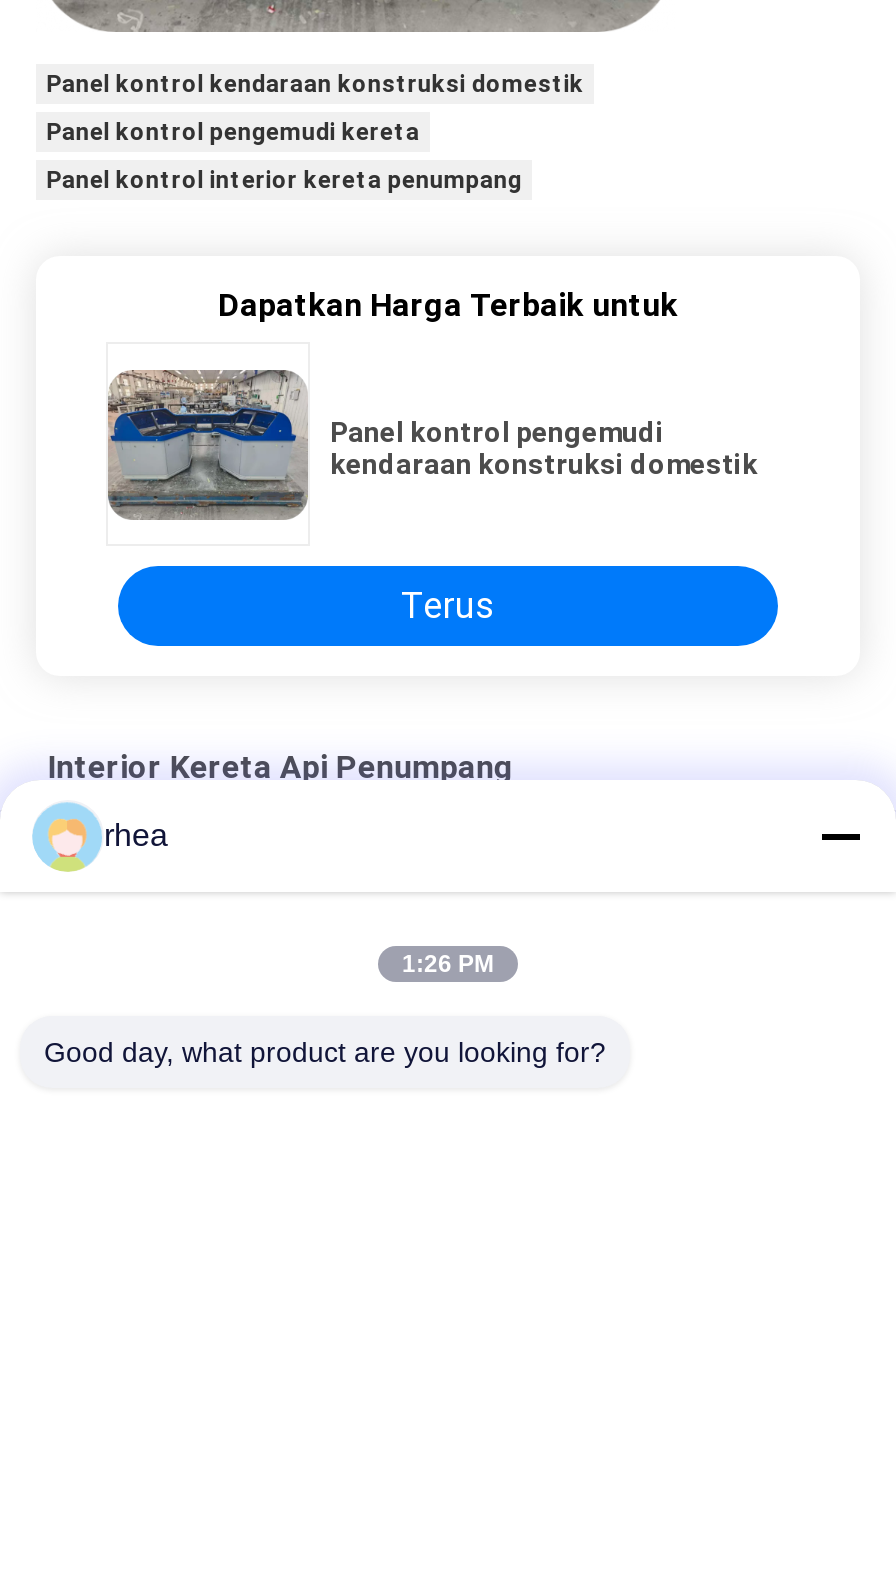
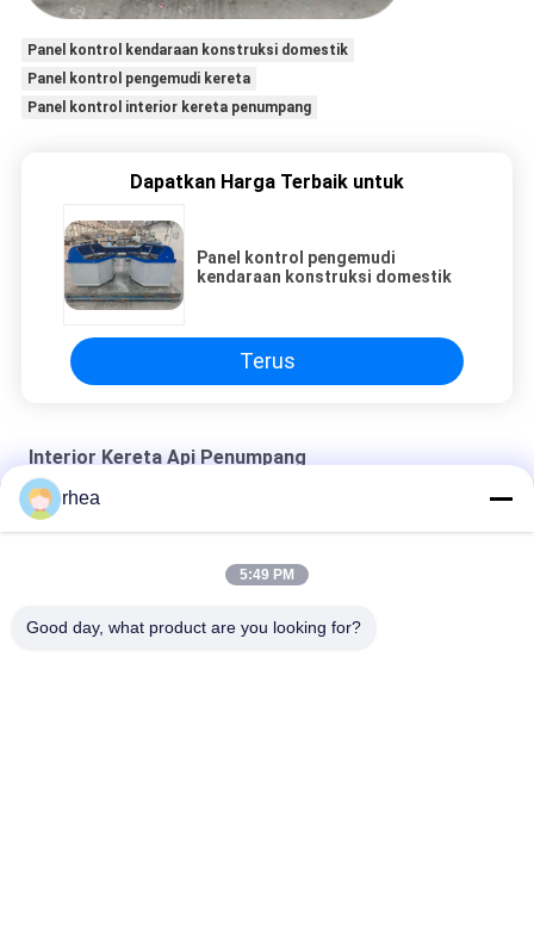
- 1:26 PM
+ 5:49 PM
